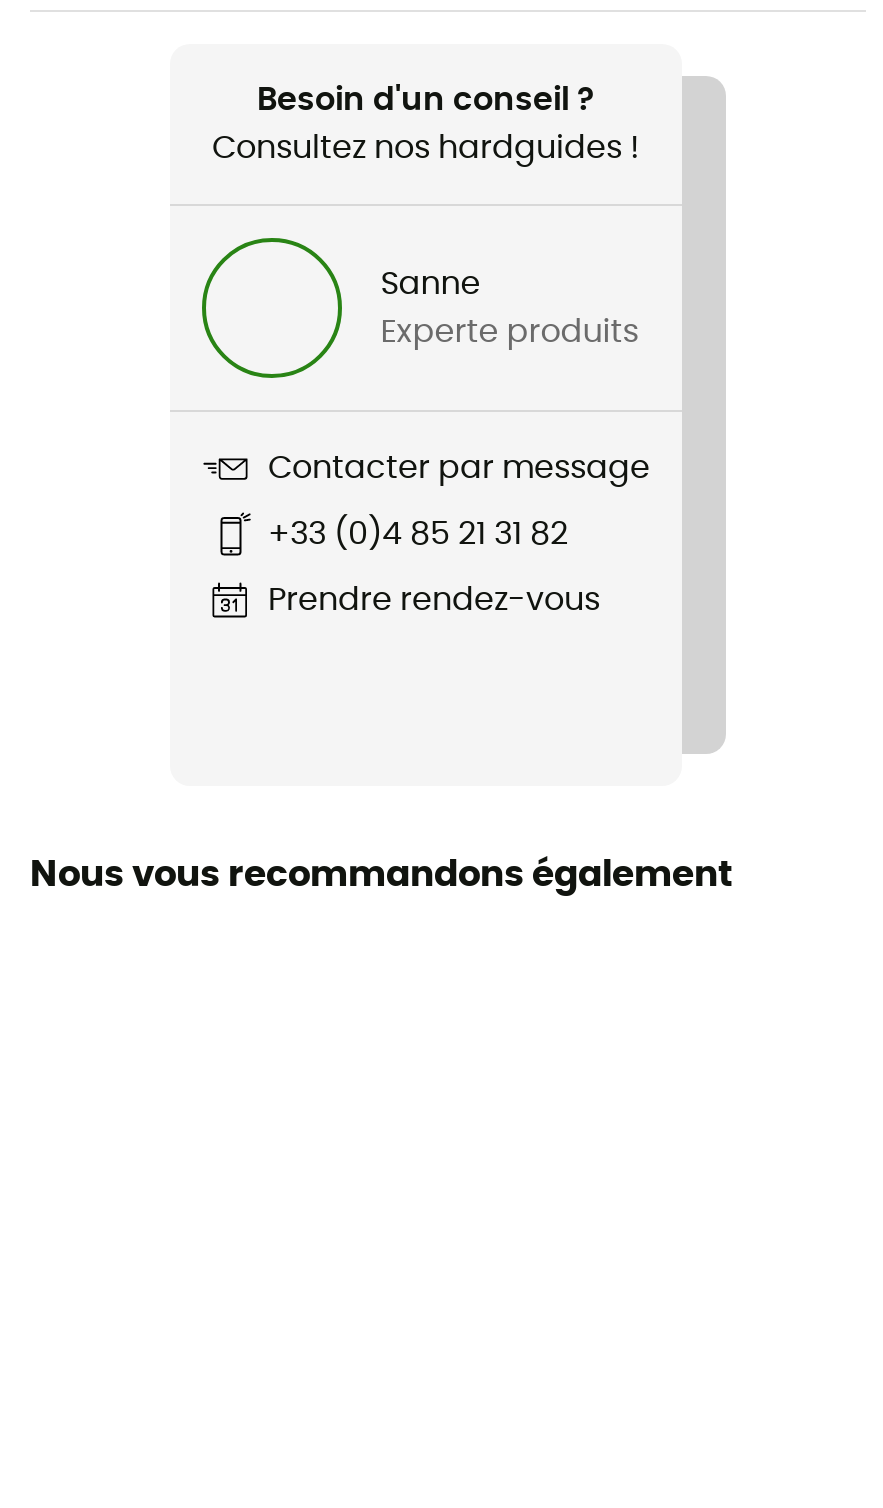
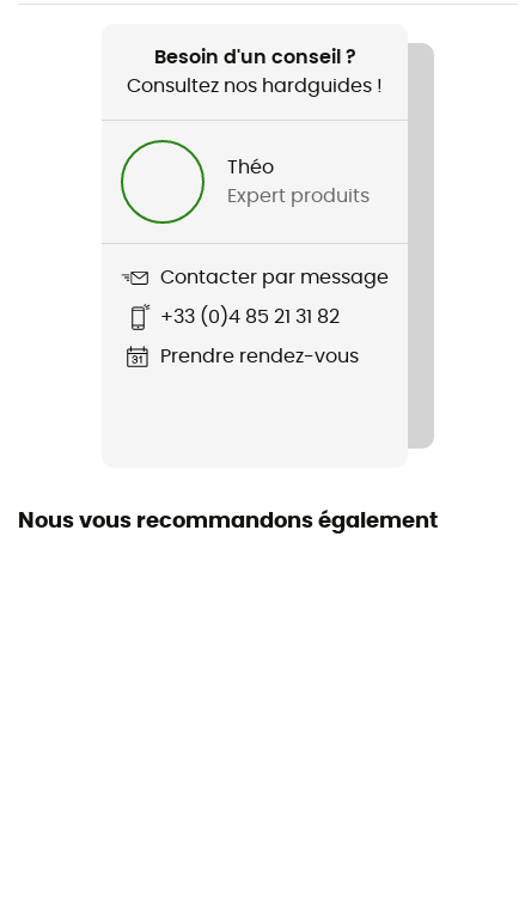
- Sanne
+ Théo

- Experte produits
+ Expert produits
